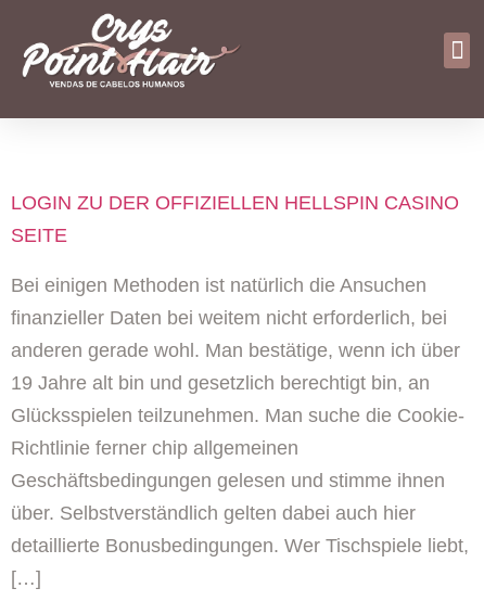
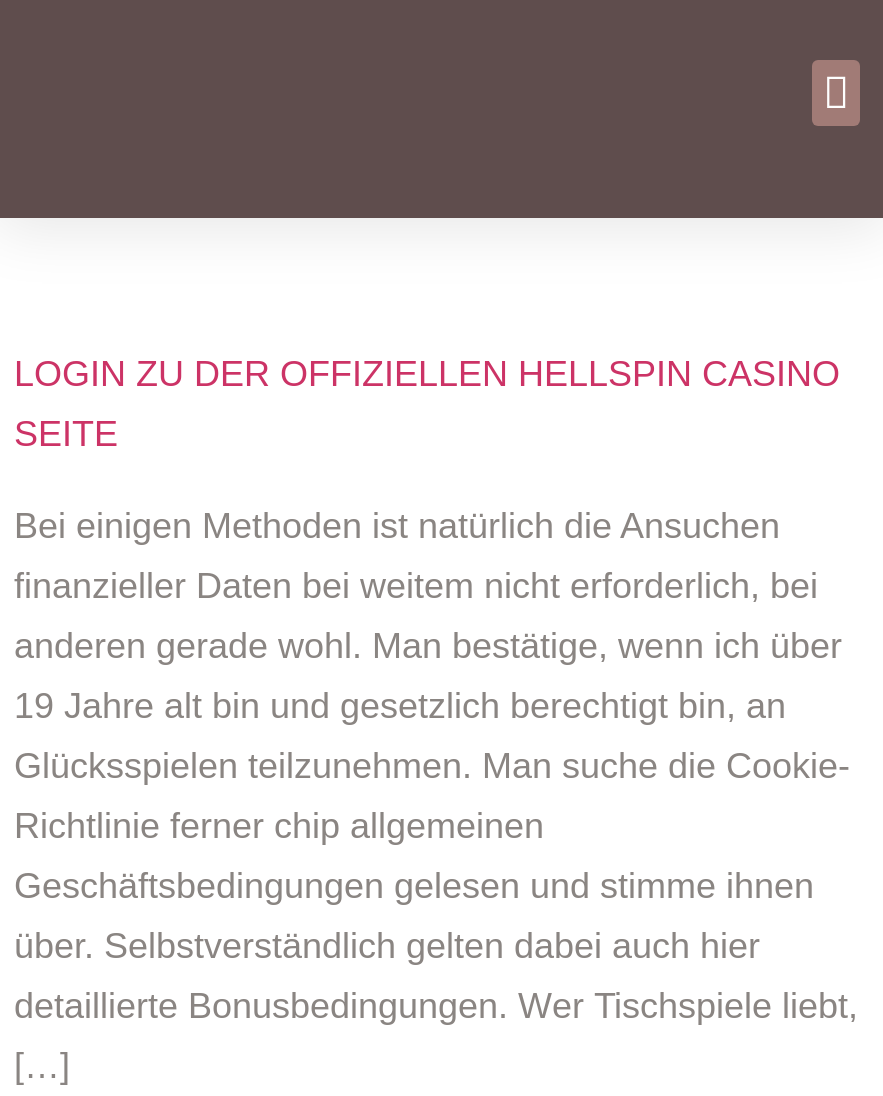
- [image]
